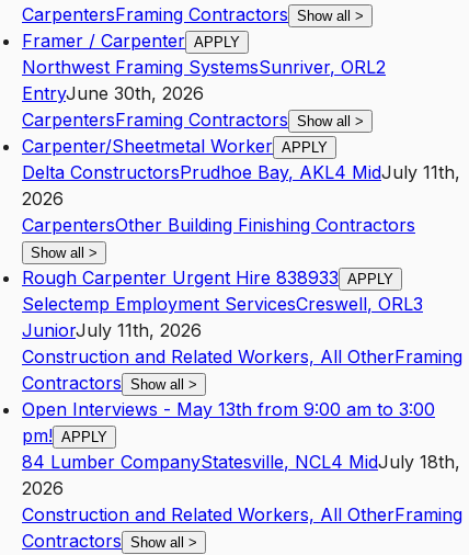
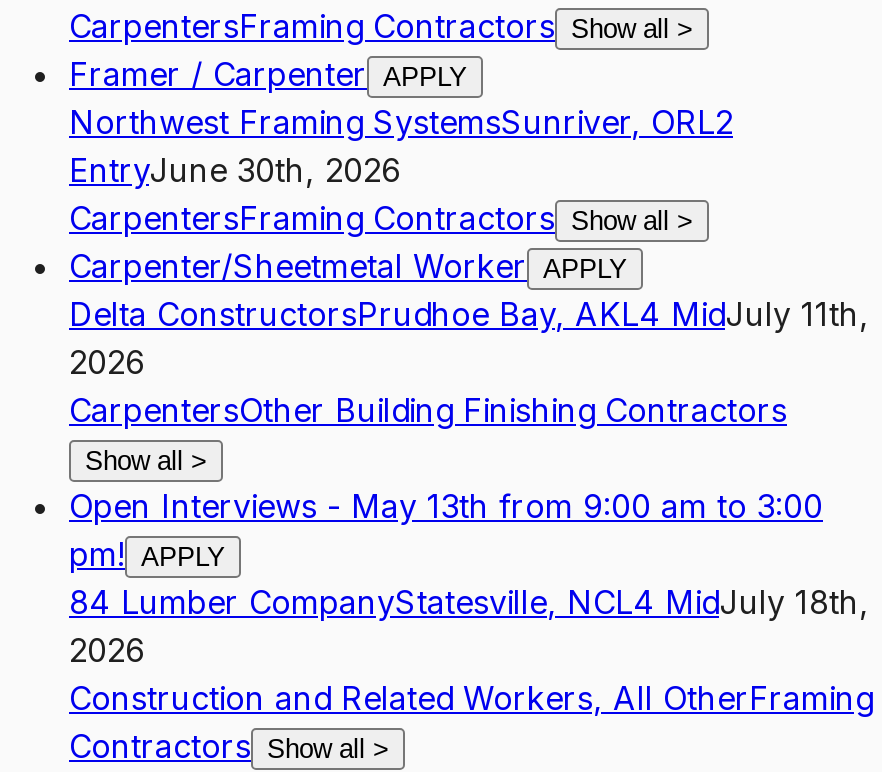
- Rough Carpenter Urgent Hire 838933 APPLY
- Selectemp Employment ServicesCreswell, ORL3
- JuniorJuly 11th, 2026
- Construction and Related Workers, All OtherFraming
- Contractors Show all>
